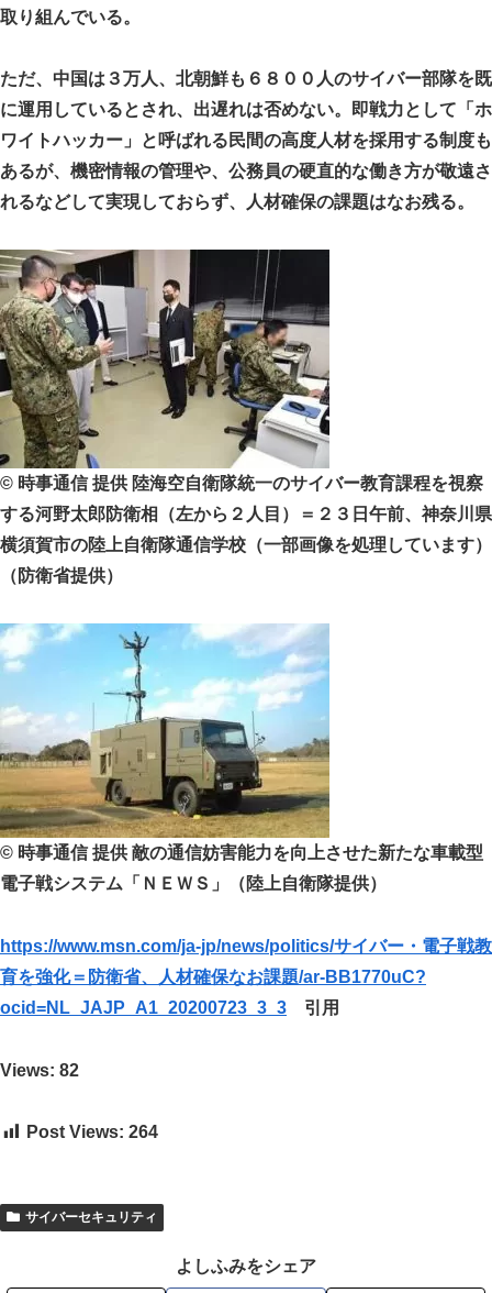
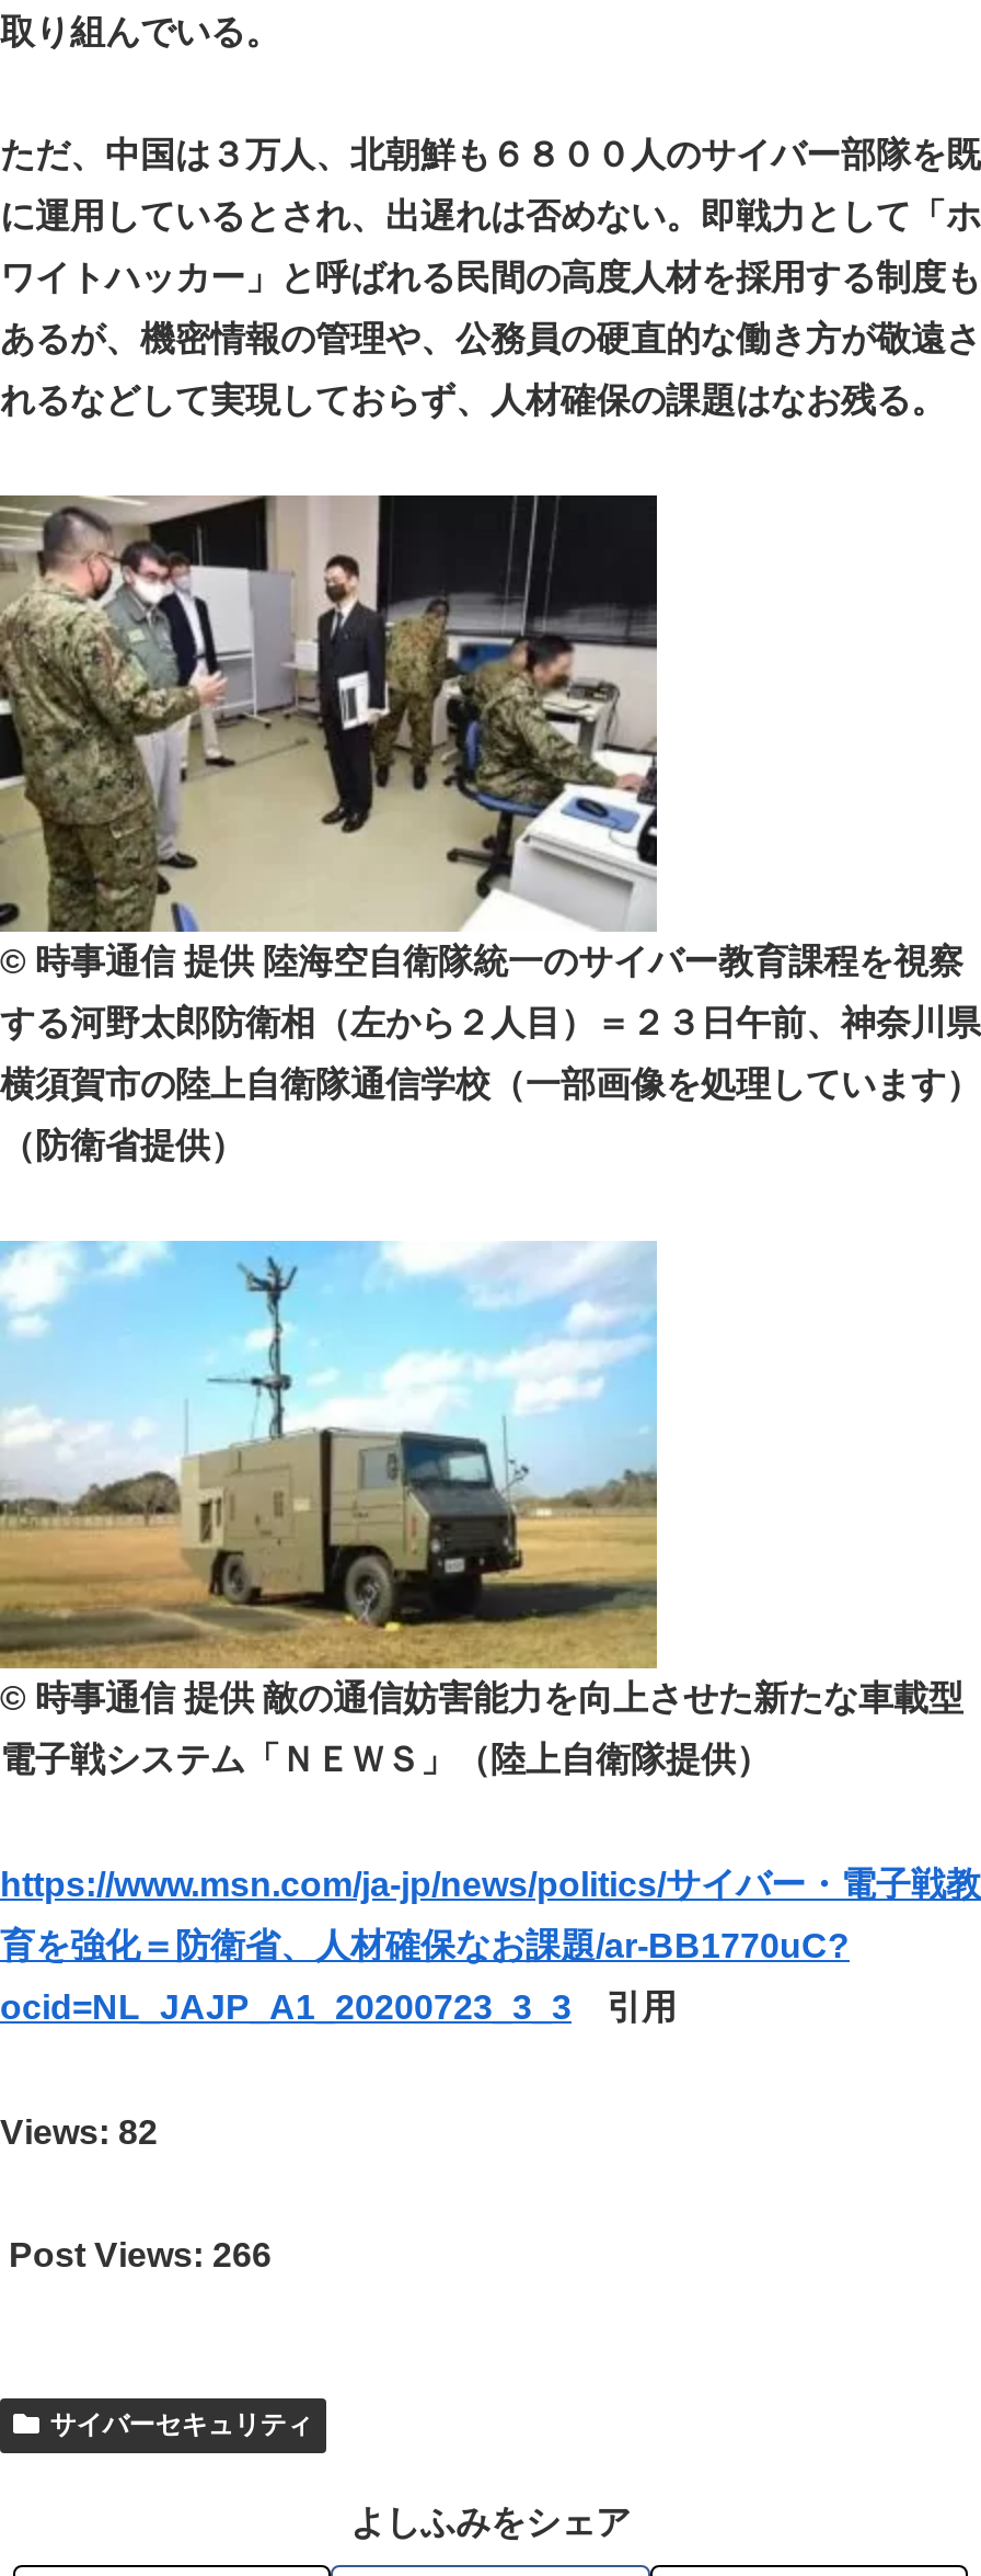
- Post Views: 264
+ Post Views: 266
